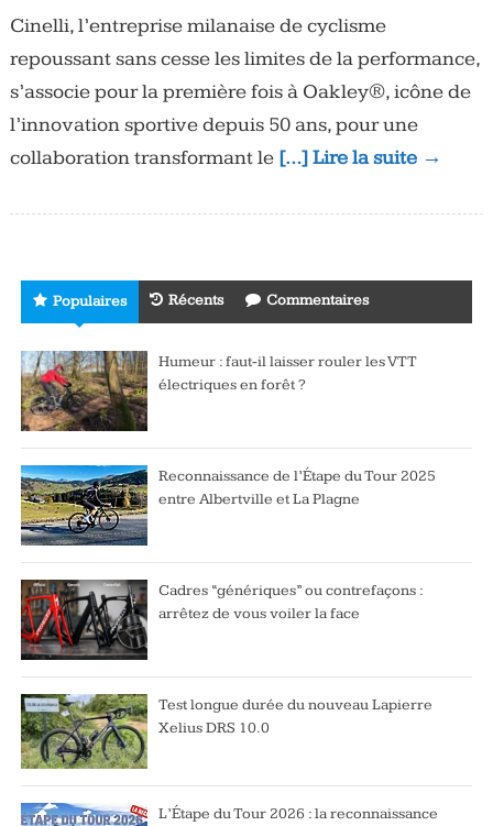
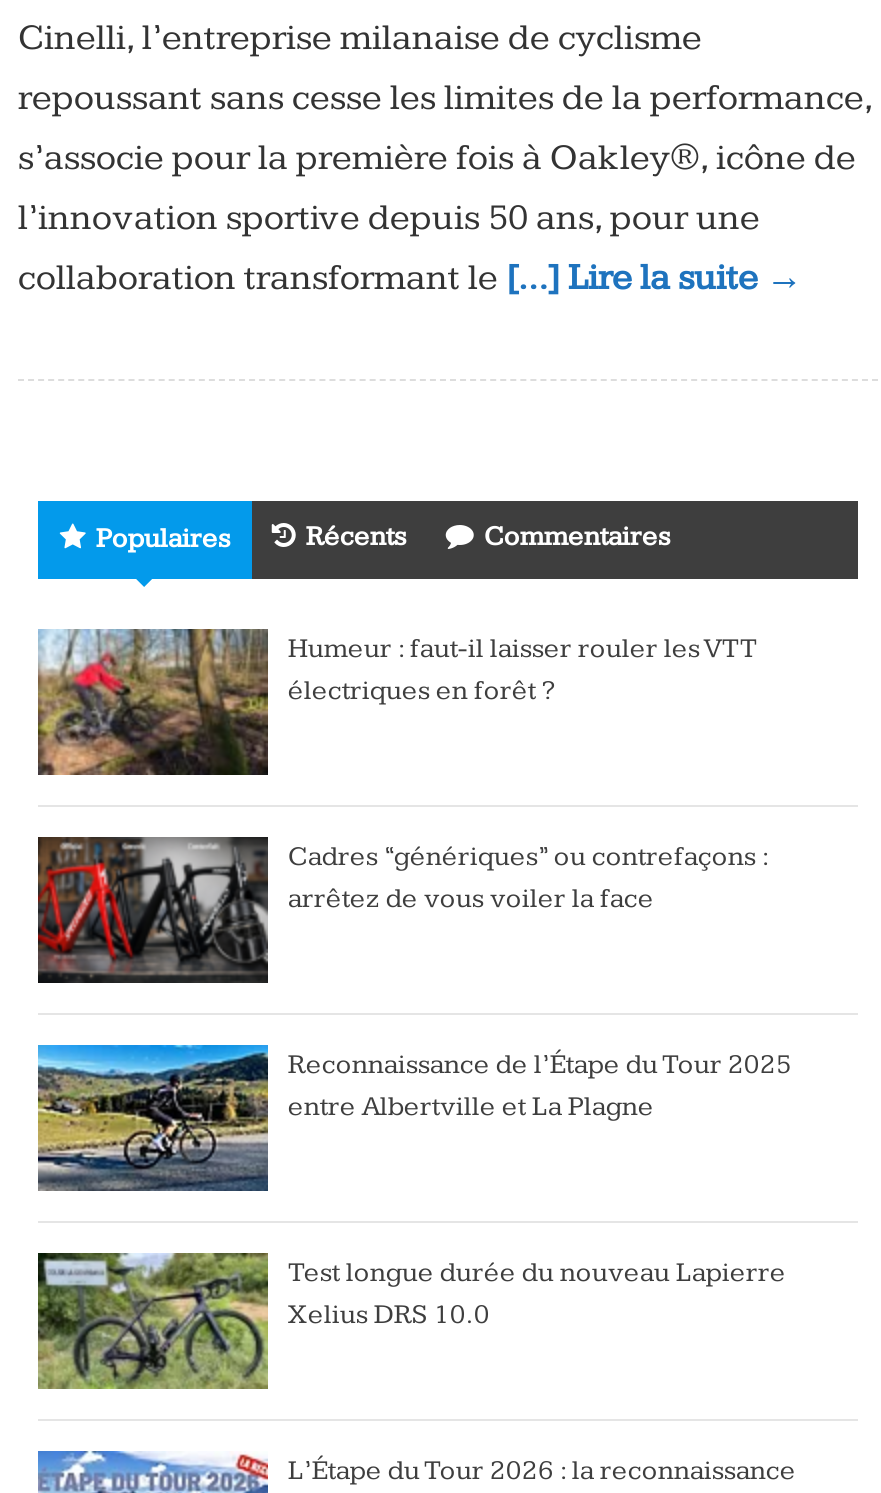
moved down: [image] | Reconnaissance de l’Étape du Tour 2025 | entre Albertville et La Plagne

moved up: [image] | Cadres “génériques” ou contrefaçons : | arrêtez de vous voiler la face
